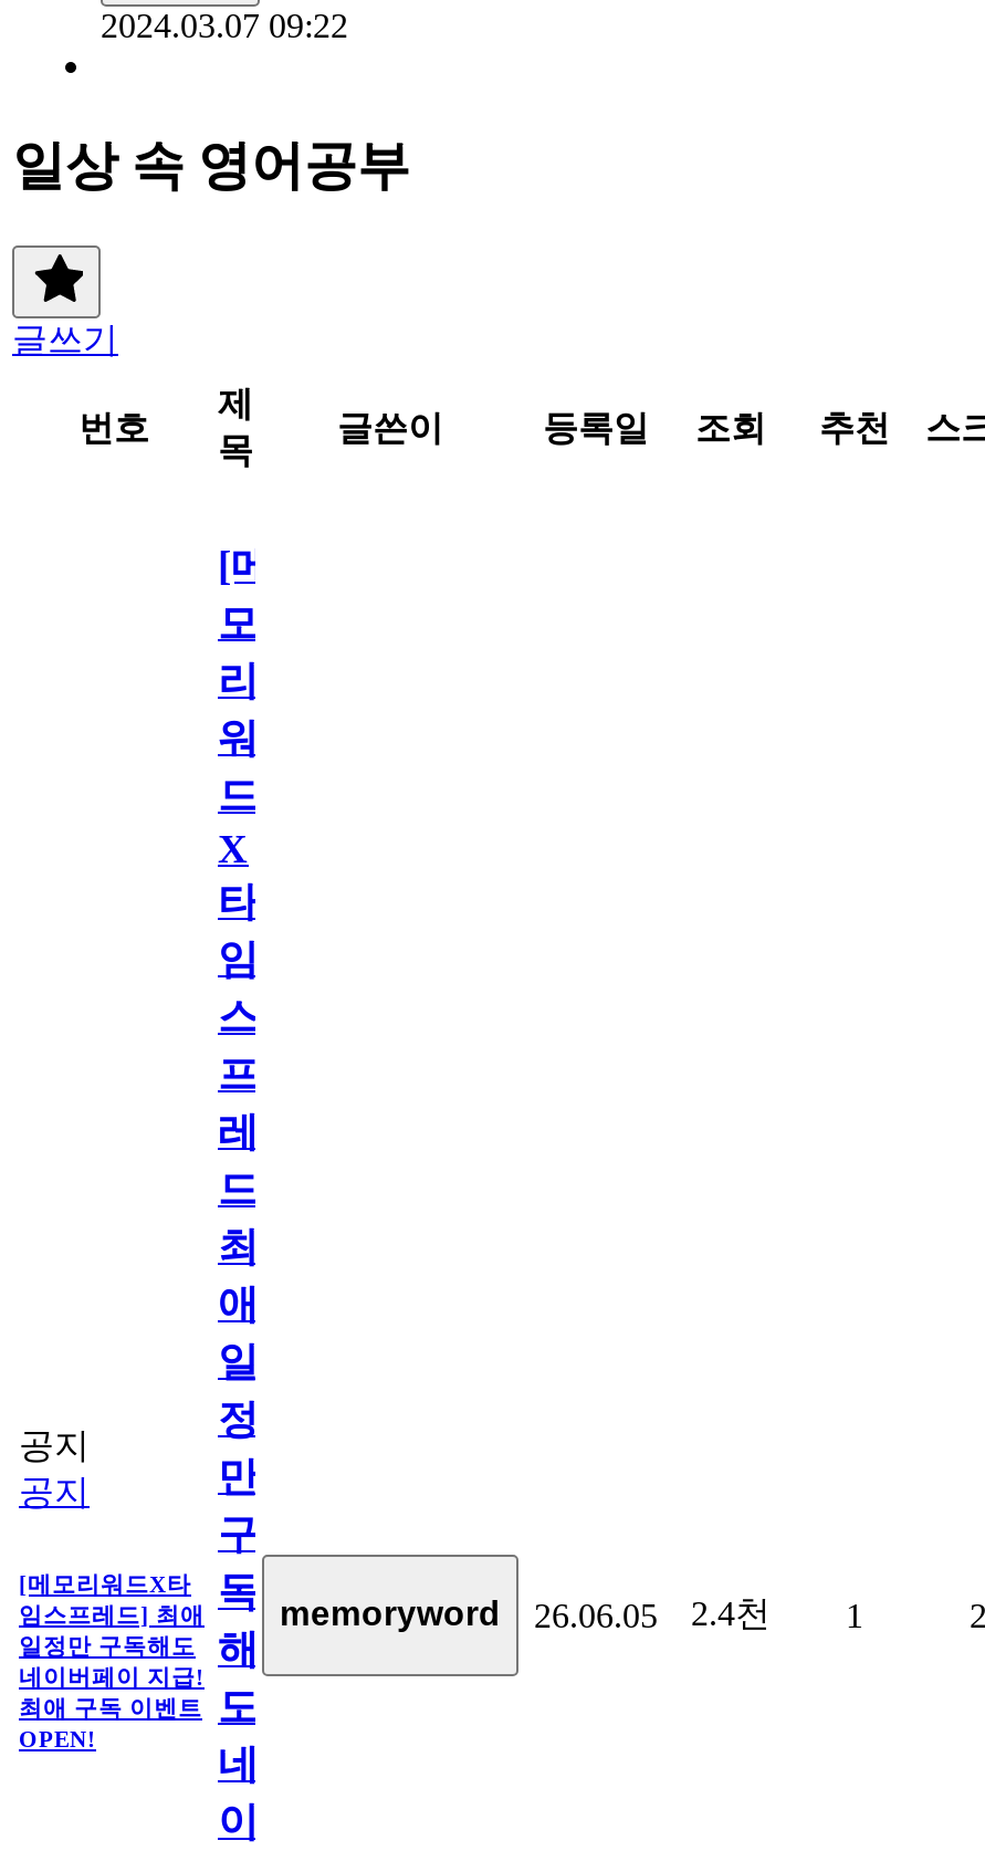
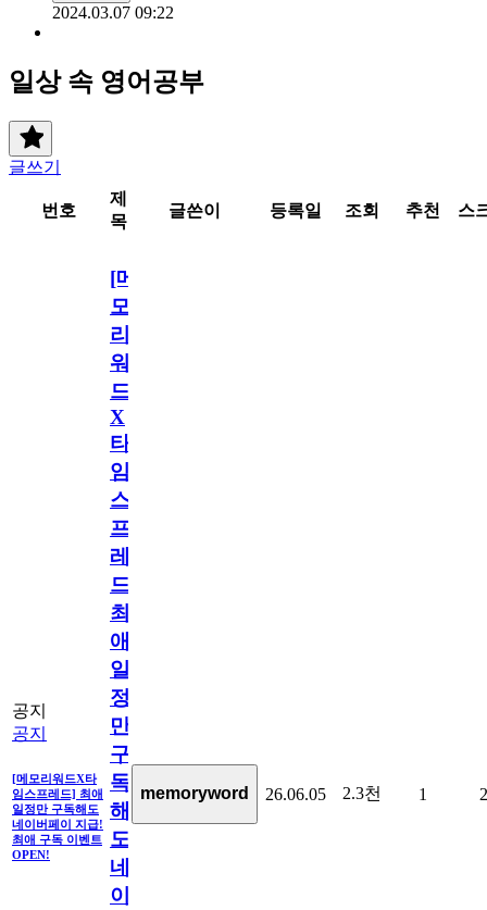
- [메모리워드X타 독 memoryword 26.06.05 2.4천 1
+ [메모리워드X타 독 memoryword 26.06.05 2.3천 1
